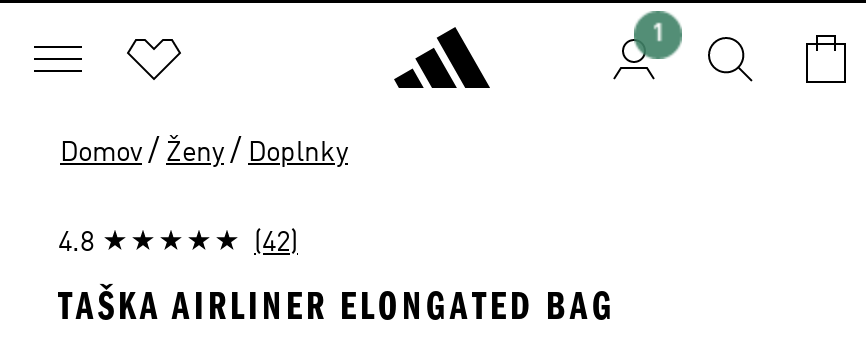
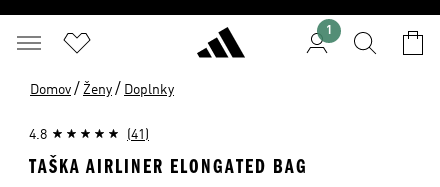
- (42)
+ (41)
